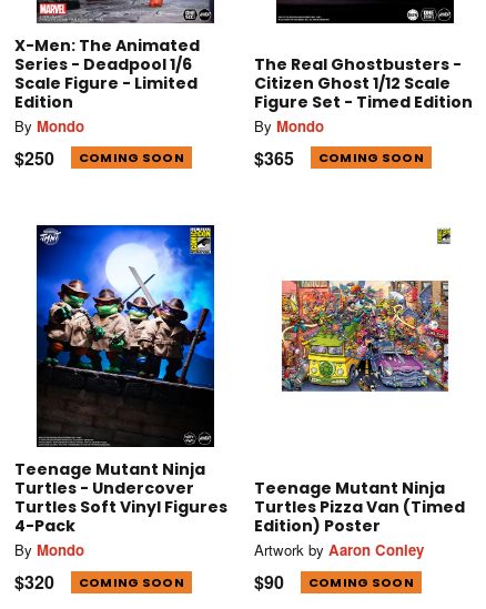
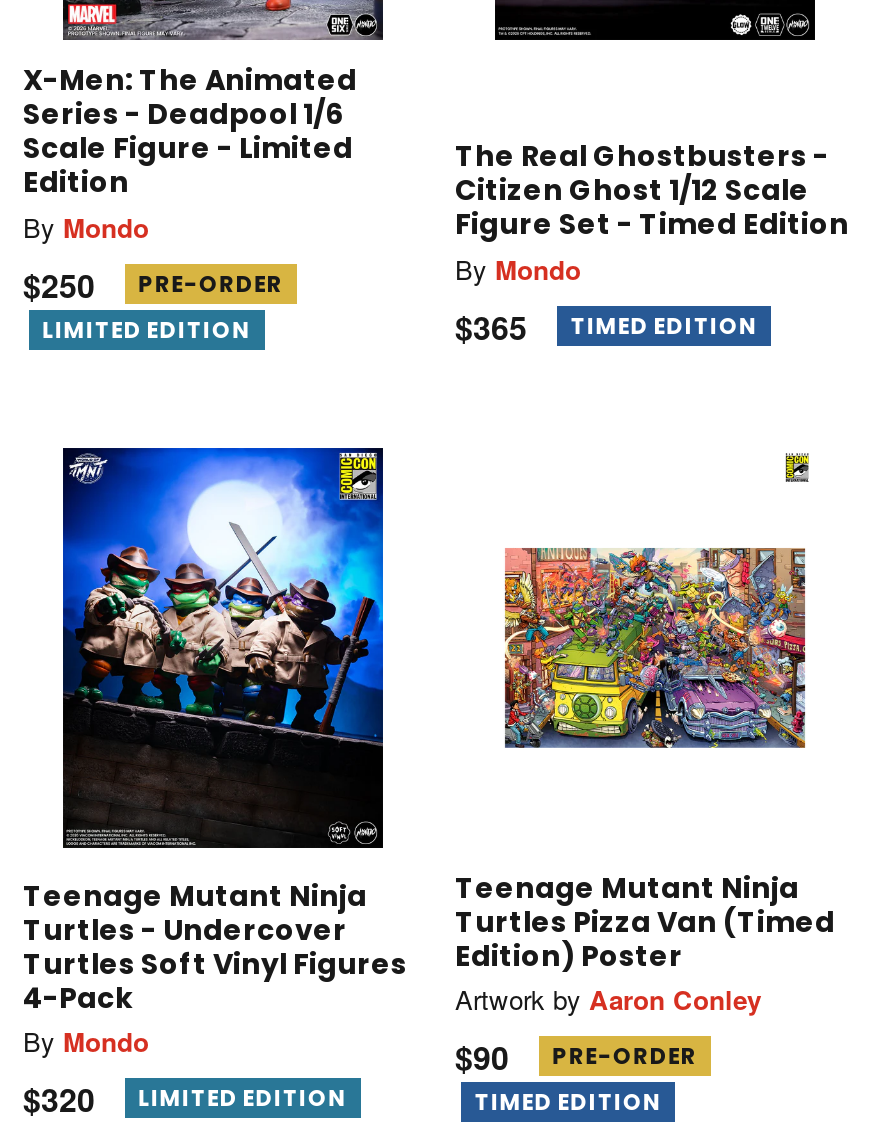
- COMING SOON
+ PRE-ORDER
+ LIMITED EDITION

- COMING SOON
+ TIMED EDITION

- COMING SOON
+ LIMITED EDITION

- COMING SOON
+ PRE-ORDER
+ TIMED EDITION
